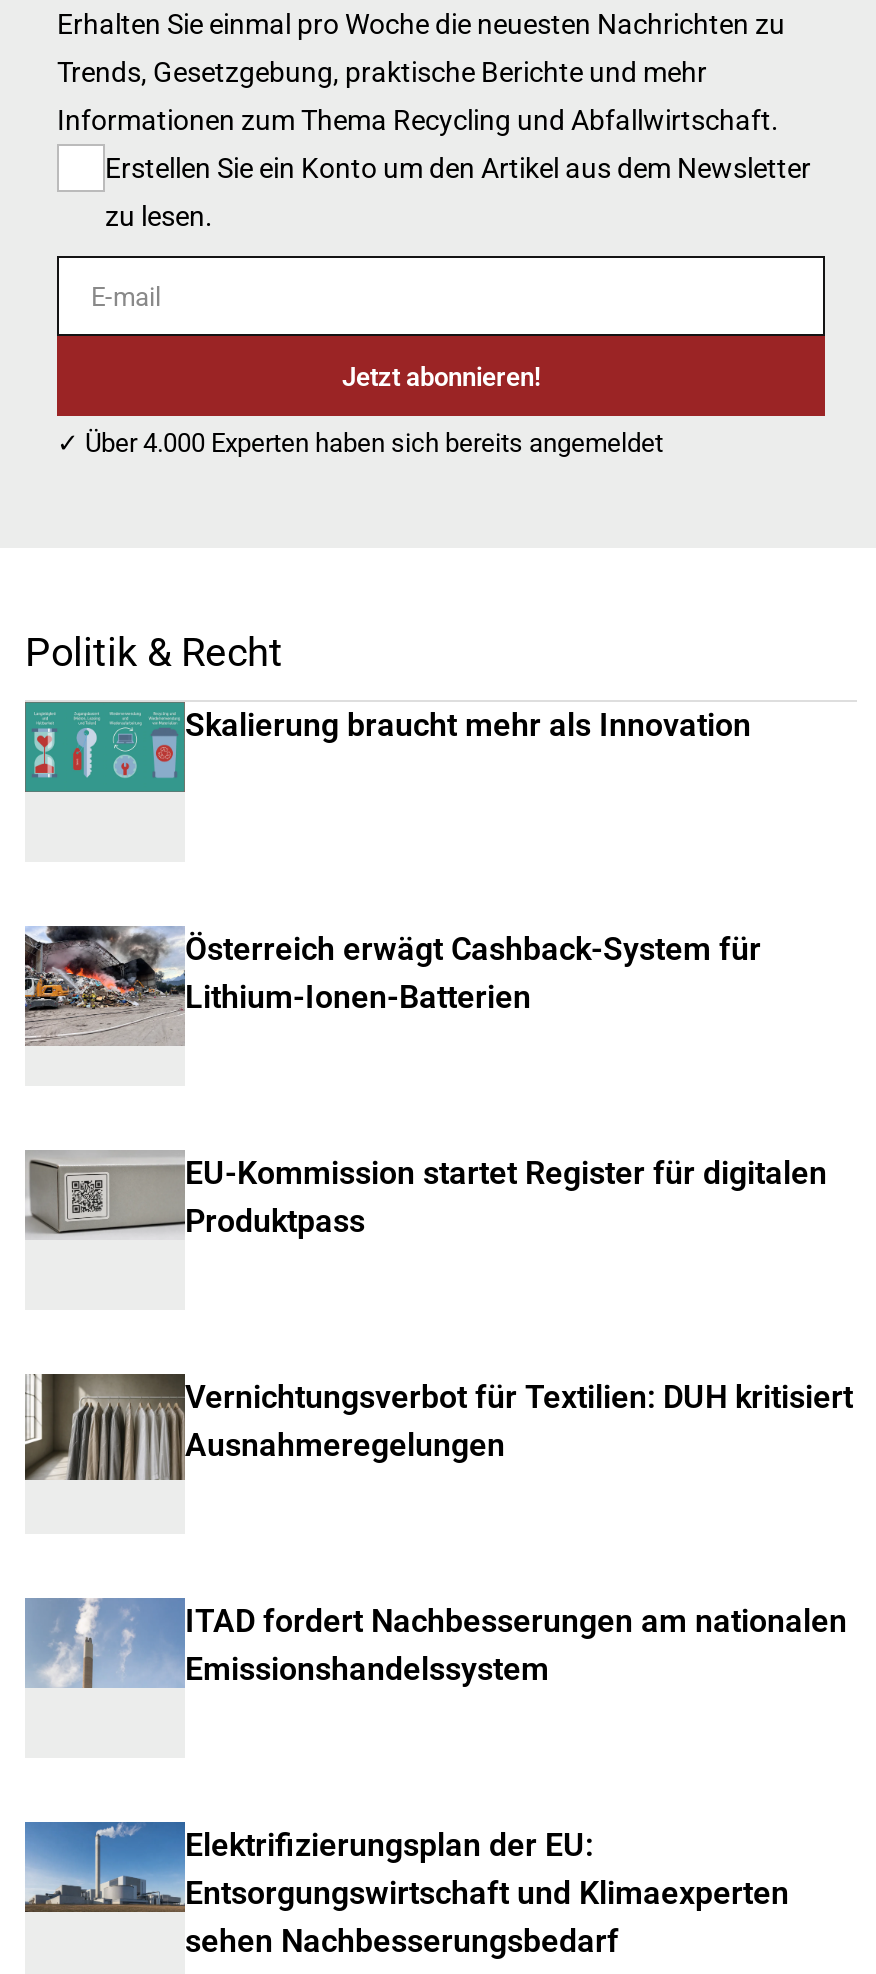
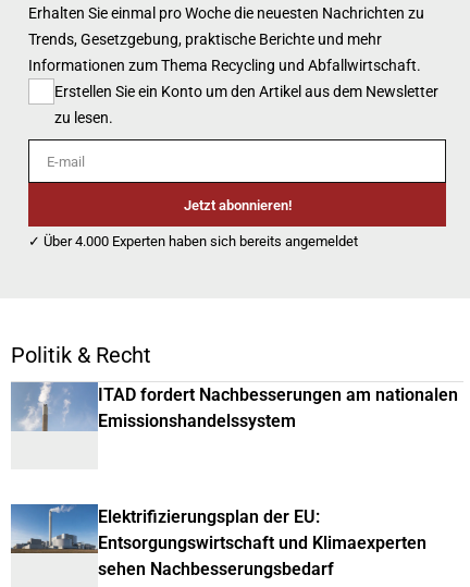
- [image]
- Skalierung braucht mehr als Innovation

- [image]
- Österreich erwägt Cashback-System für
- Lithium-Ionen-Batterien

- [image]
- EU-Kommission startet Register für digitalen
- Produktpass

- [image]
- Vernichtungsverbot für Textilien: DUH kritisiert
- Ausnahmeregelungen
